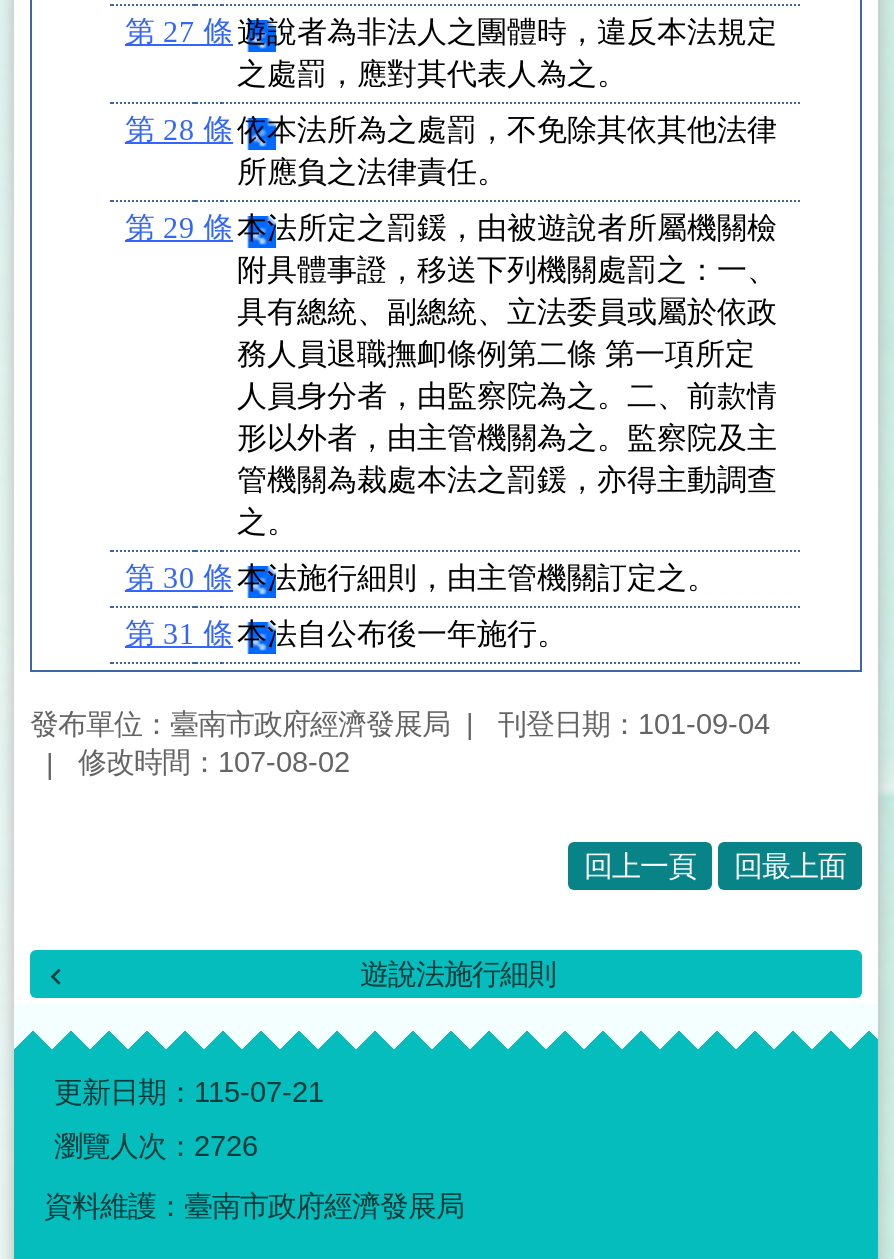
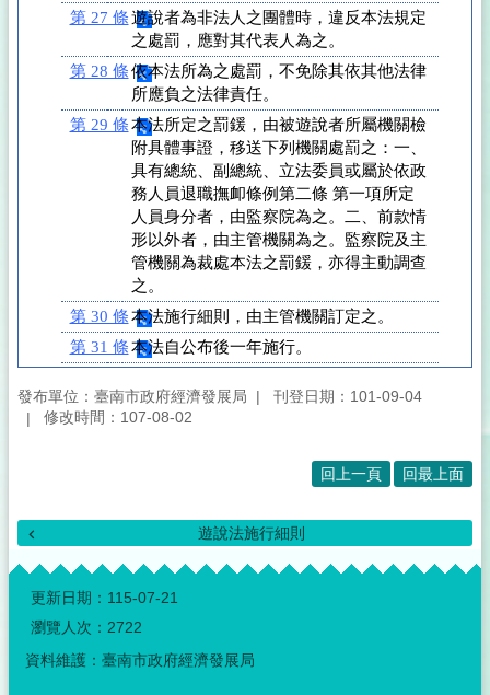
- 瀏覽人次：2726
+ 瀏覽人次：2722
